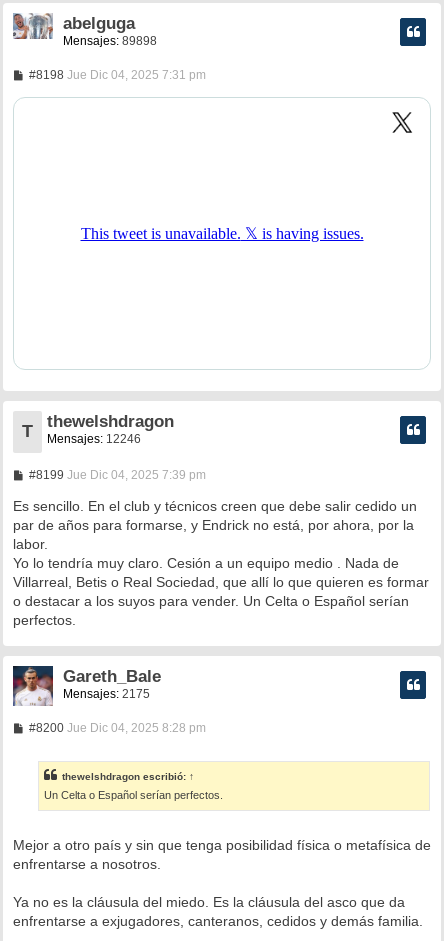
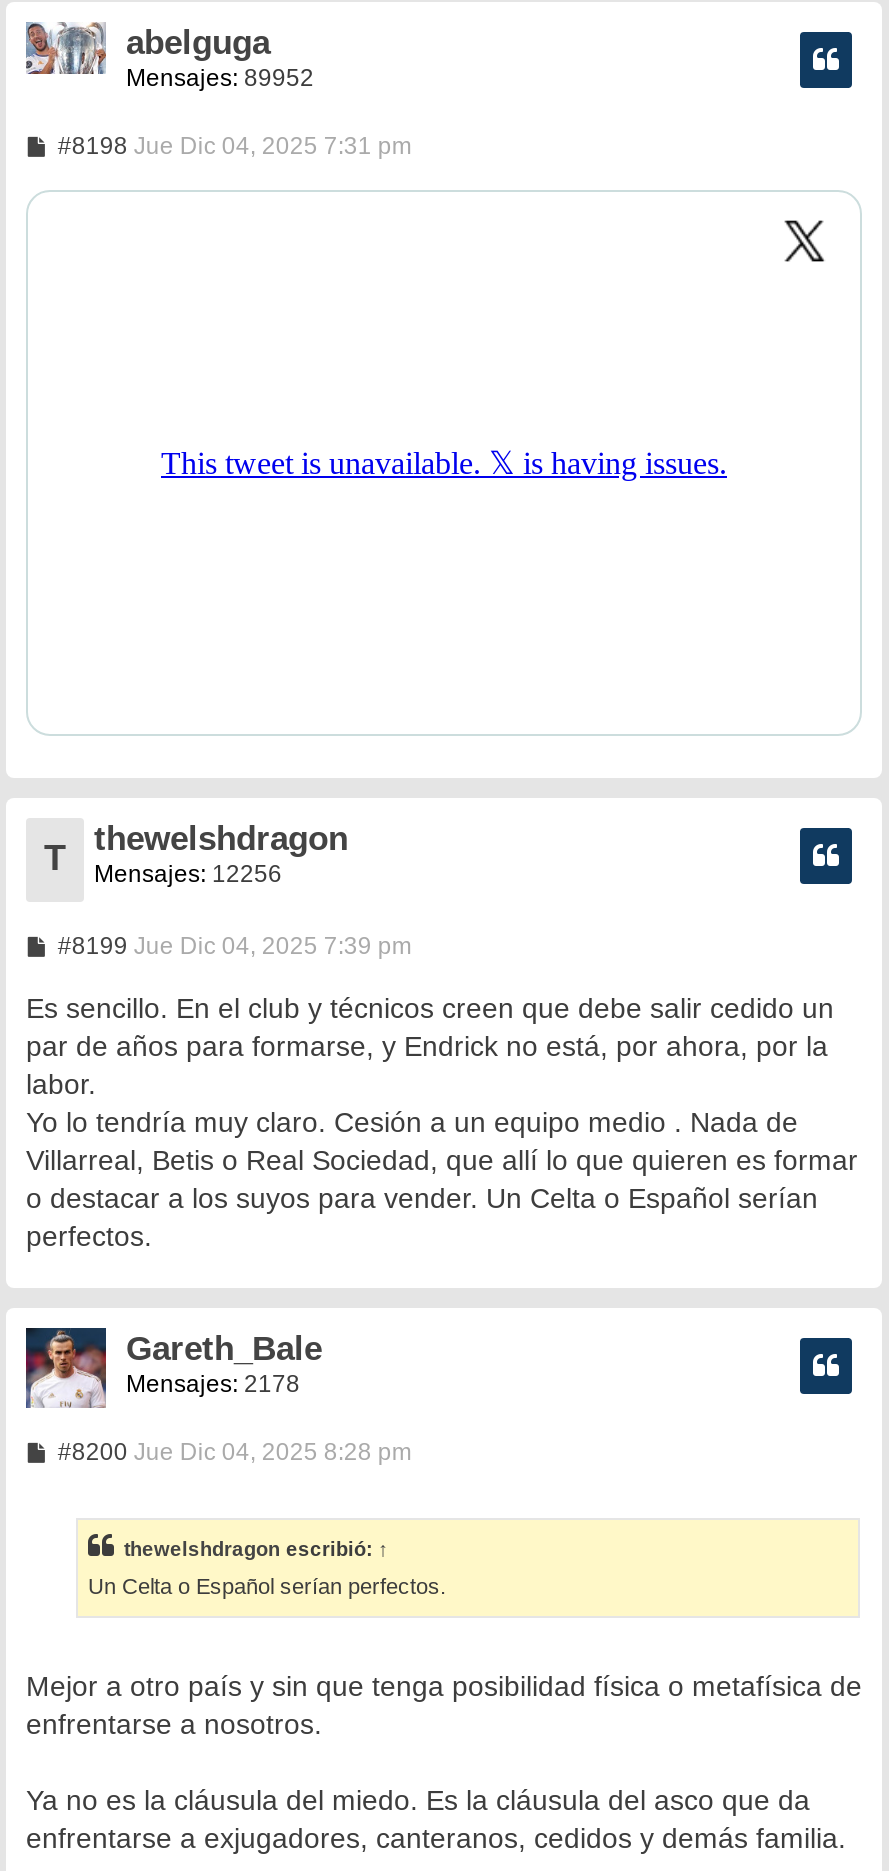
- Mensajes: 89898
+ Mensajes: 89952

- T Mensajes: 12246
+ T Mensajes: 12256

- Mensajes: 2175
+ Mensajes: 2178
